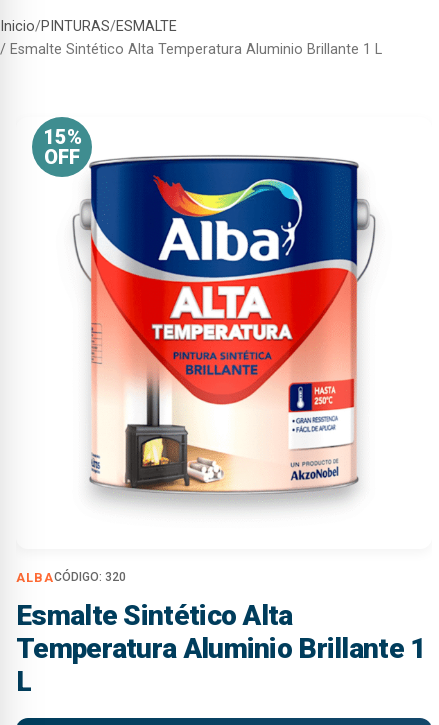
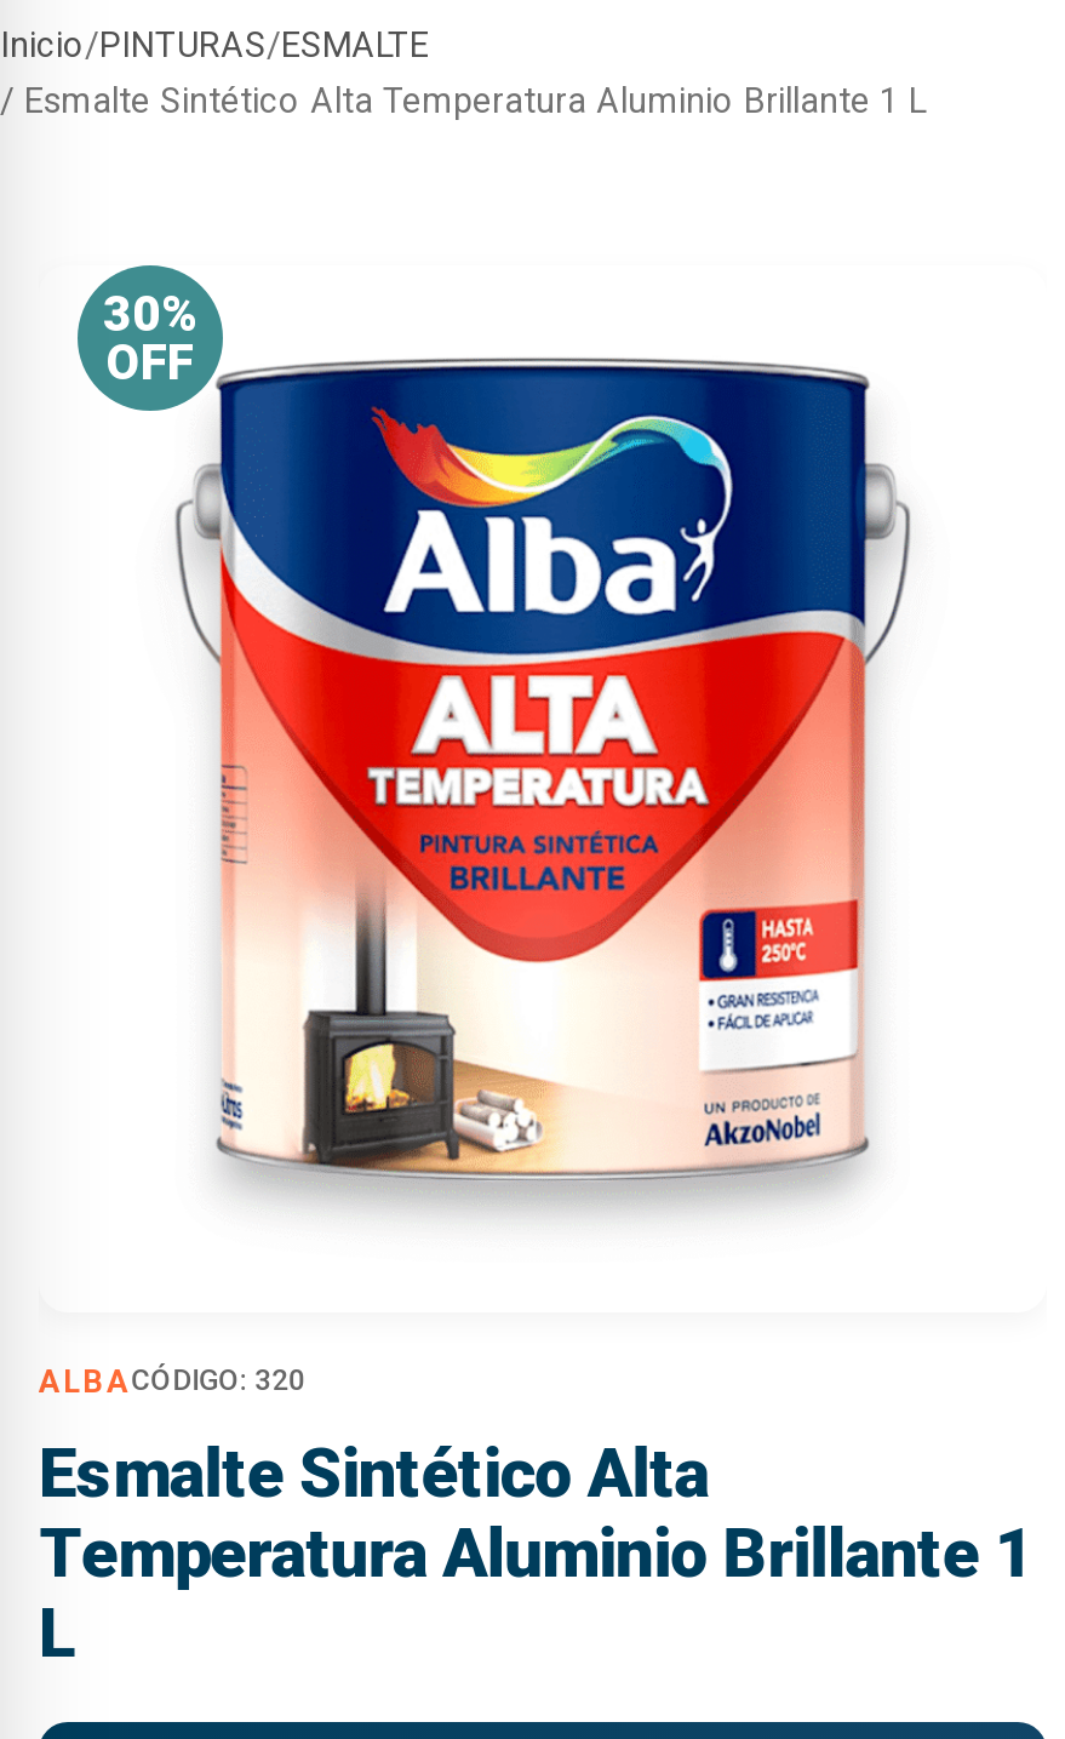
- 15%
+ 30%
